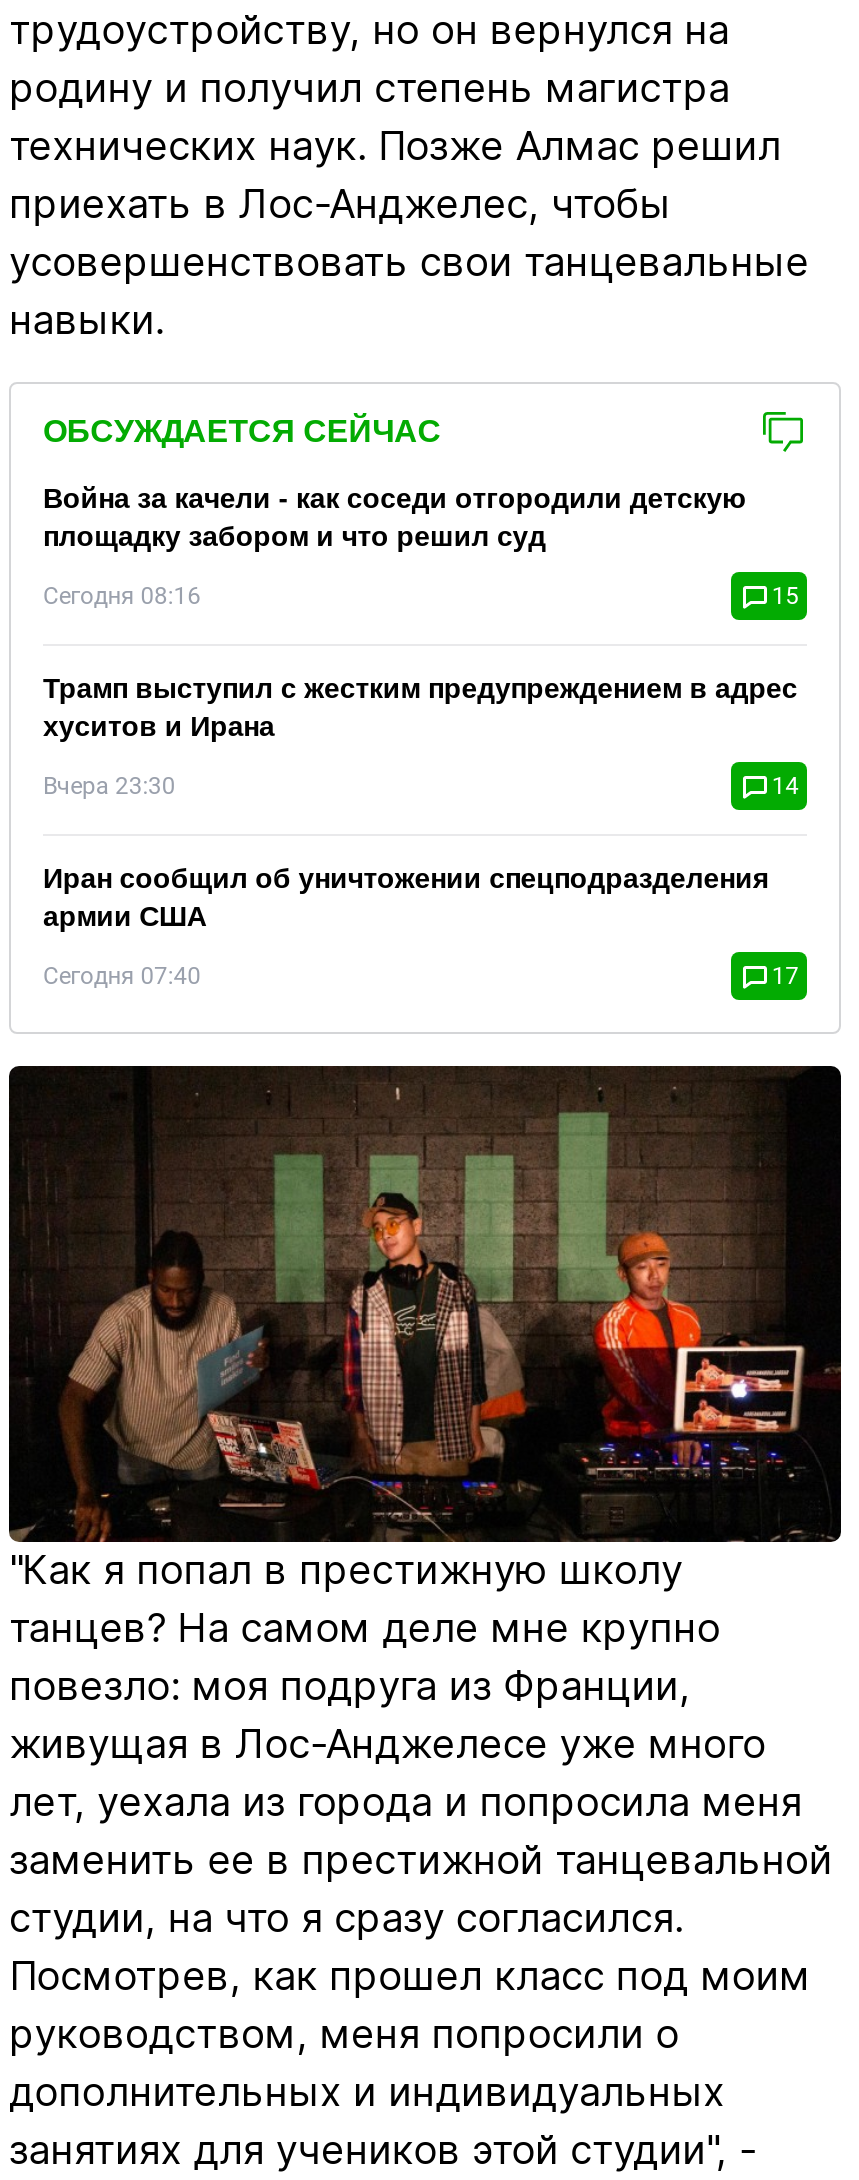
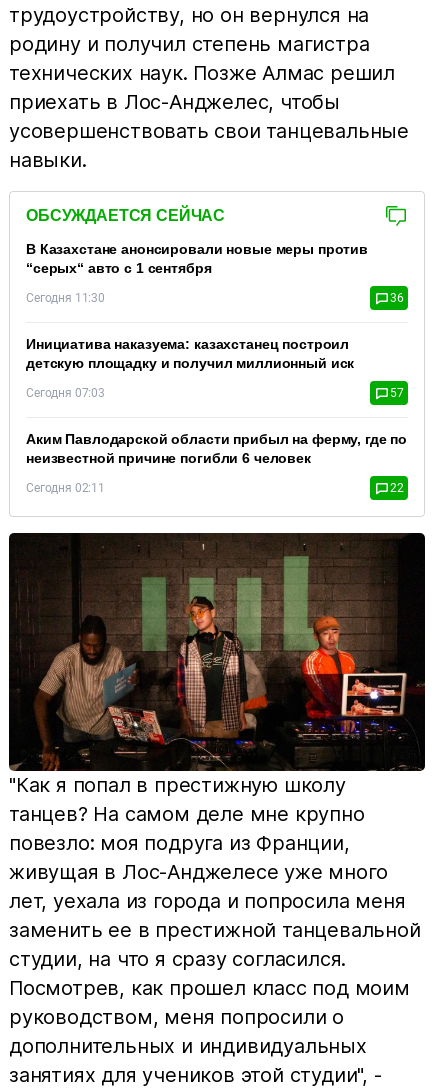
- Война за качели - как соседи отгородили детскую
- площадку забором и что решил суд
+ В Казахстане анонсировали новые меры против
+ “серых“ авто с 1 сентября

- Сегодня 08:16
- 15
+ Сегодня 11:30
+ 36

- Трамп выступил с жестким предупреждением в адрес
- хуситов и Ирана
+ Инициатива наказуема: казахстанец построил
+ детскую площадку и получил миллионный иск

- Вчера 23:30
- 14
+ Сегодня 07:03
+ 57

- Иран сообщил об уничтожении спецподразделения
- армии США
+ Аким Павлодарской области прибыл на ферму, где по
+ неизвестной причине погибли 6 человек

- Сегодня 07:40
- 17
+ Сегодня 02:11
+ 22
